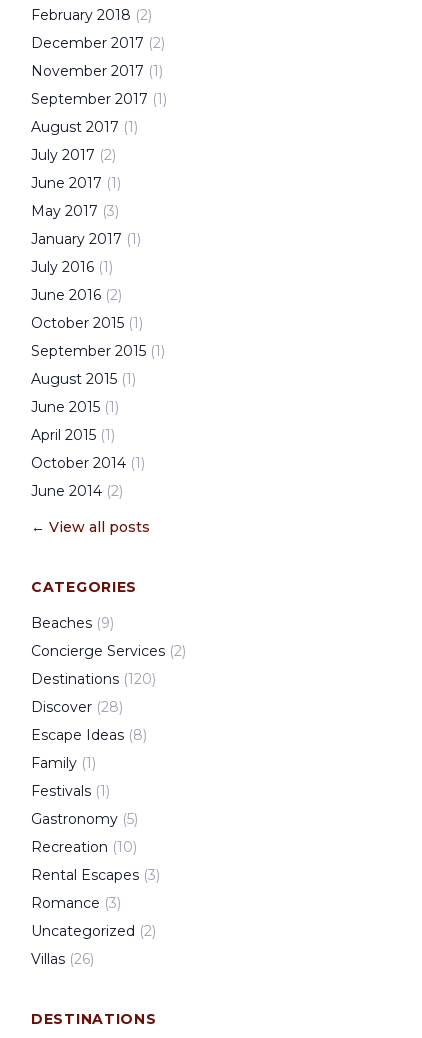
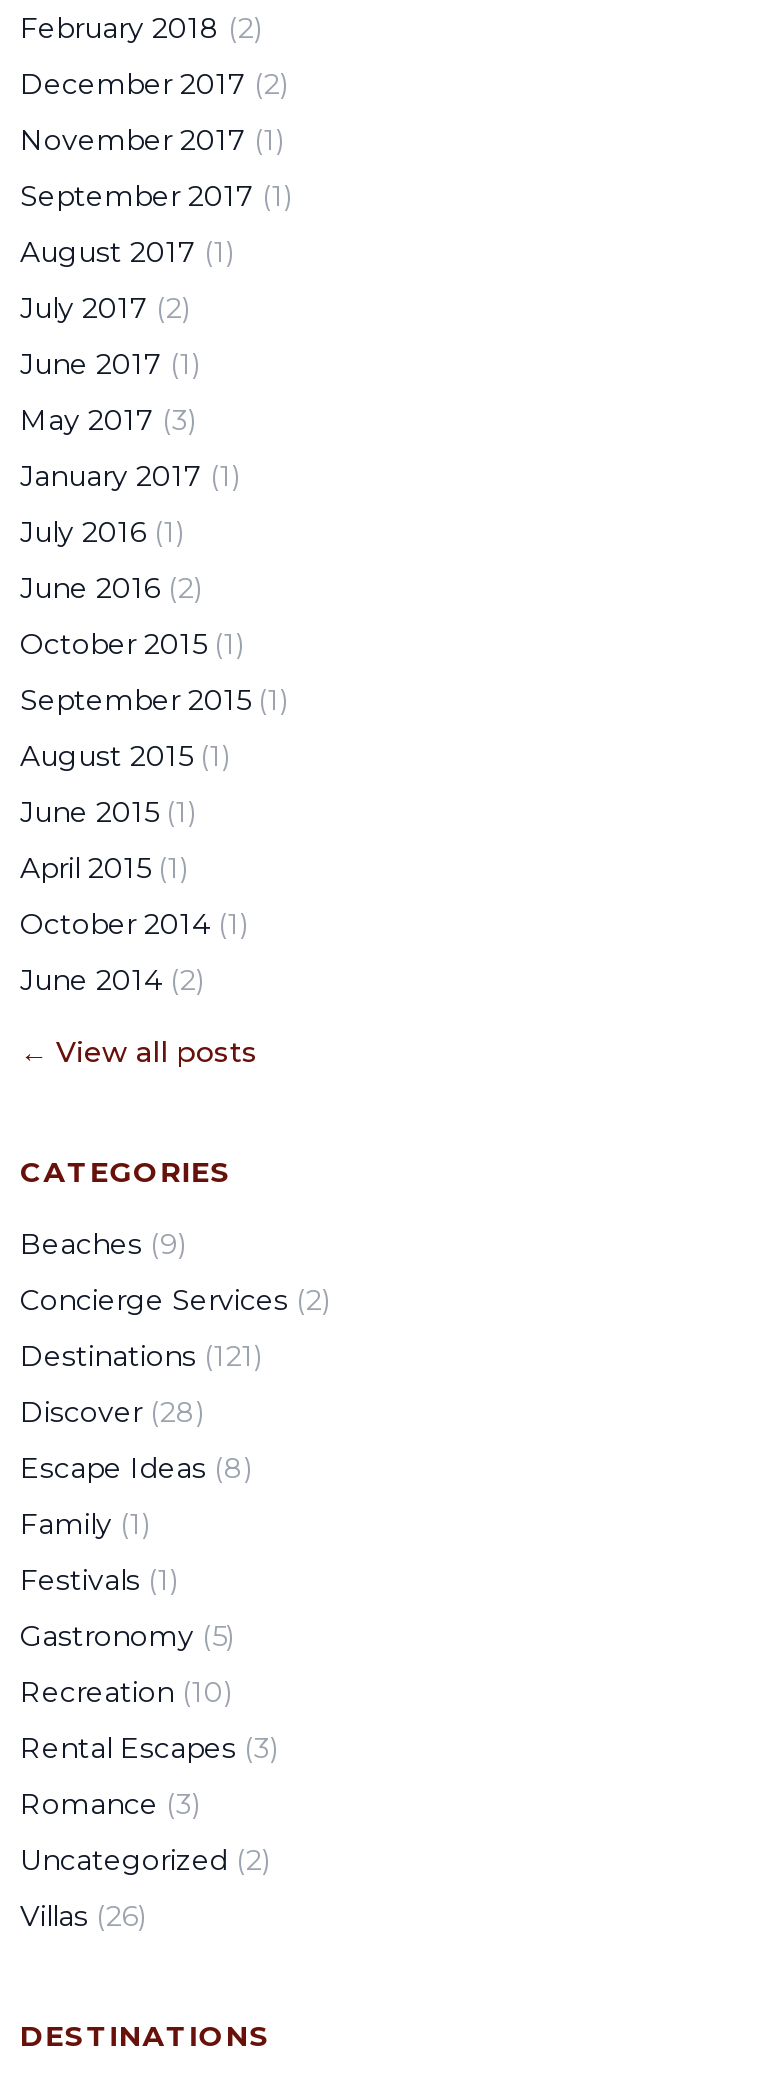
- Destinations (120)
+ Destinations (121)
